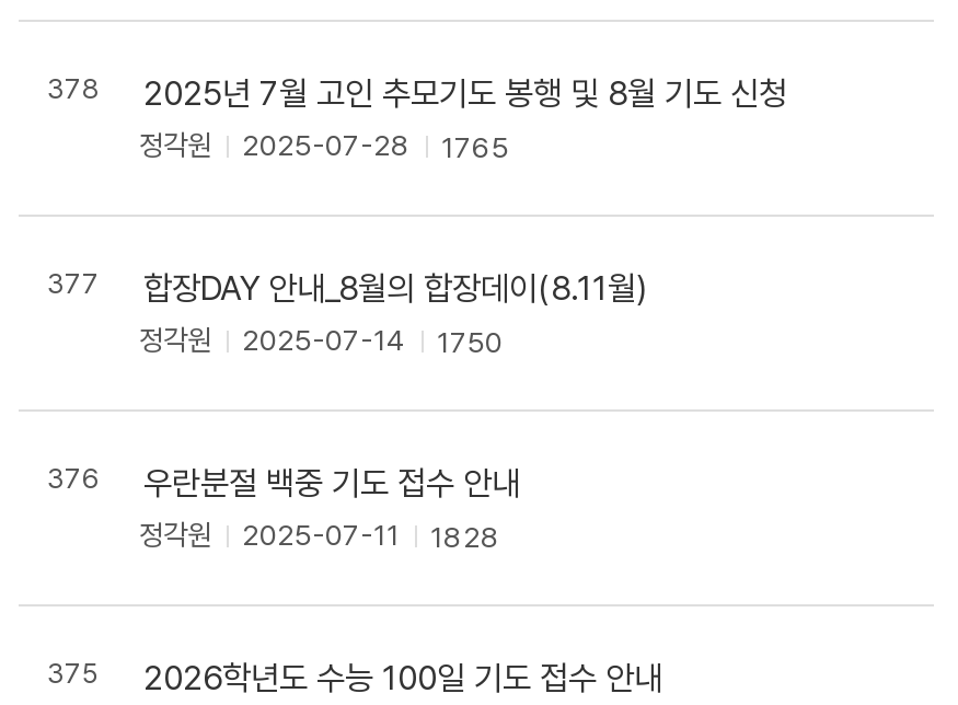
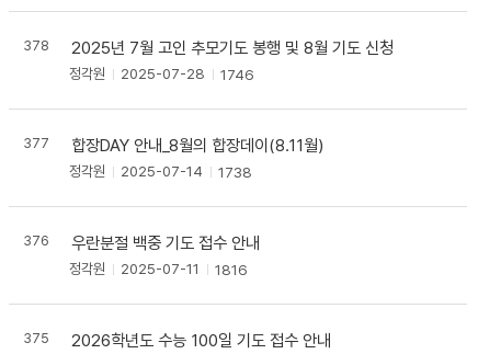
- 정각원 2025-07-28 1765
+ 정각원 2025-07-28 1746

- 정각원 2025-07-14 1750
+ 정각원 2025-07-14 1738

- 정각원 2025-07-11 1828
+ 정각원 2025-07-11 1816
